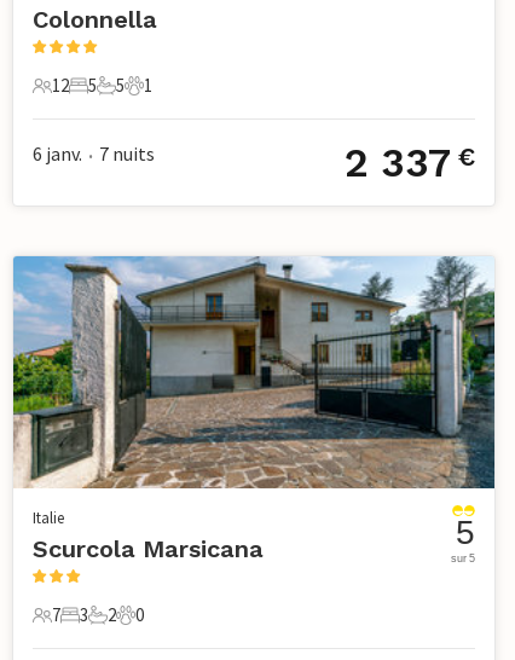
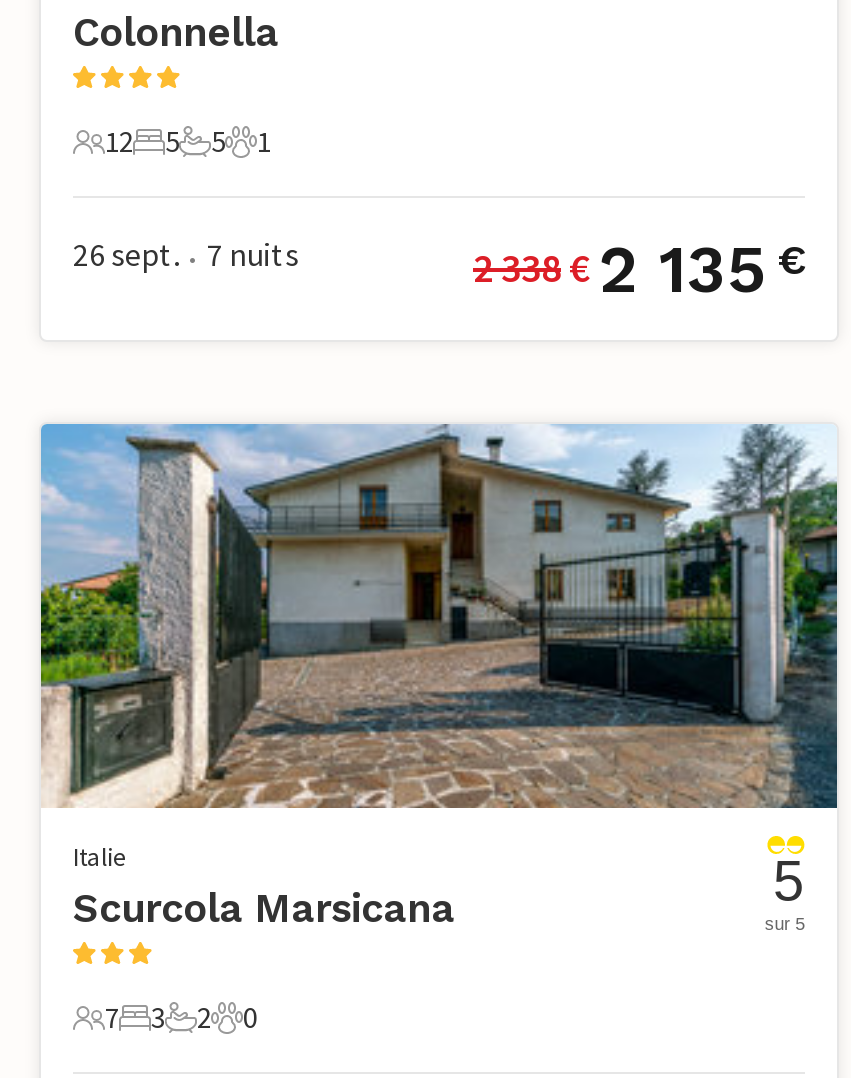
- 6 janv. • 7 nuits
- 2 337 €
+ 26 sept. • 7 nuits
+ 2 338€ 2 135 €
